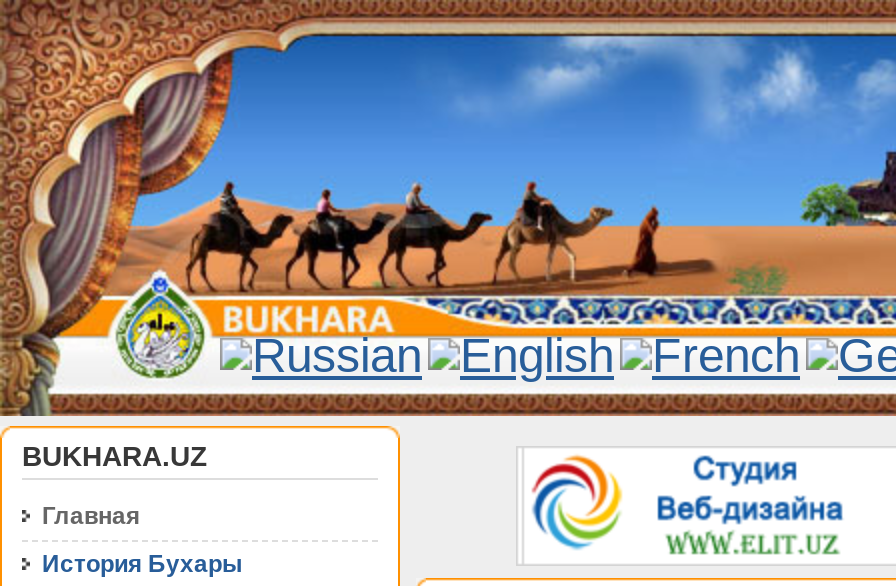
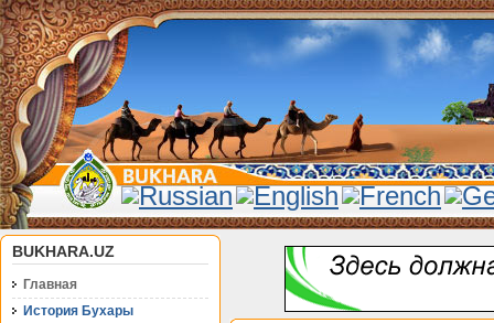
- [image]
+ [image]
